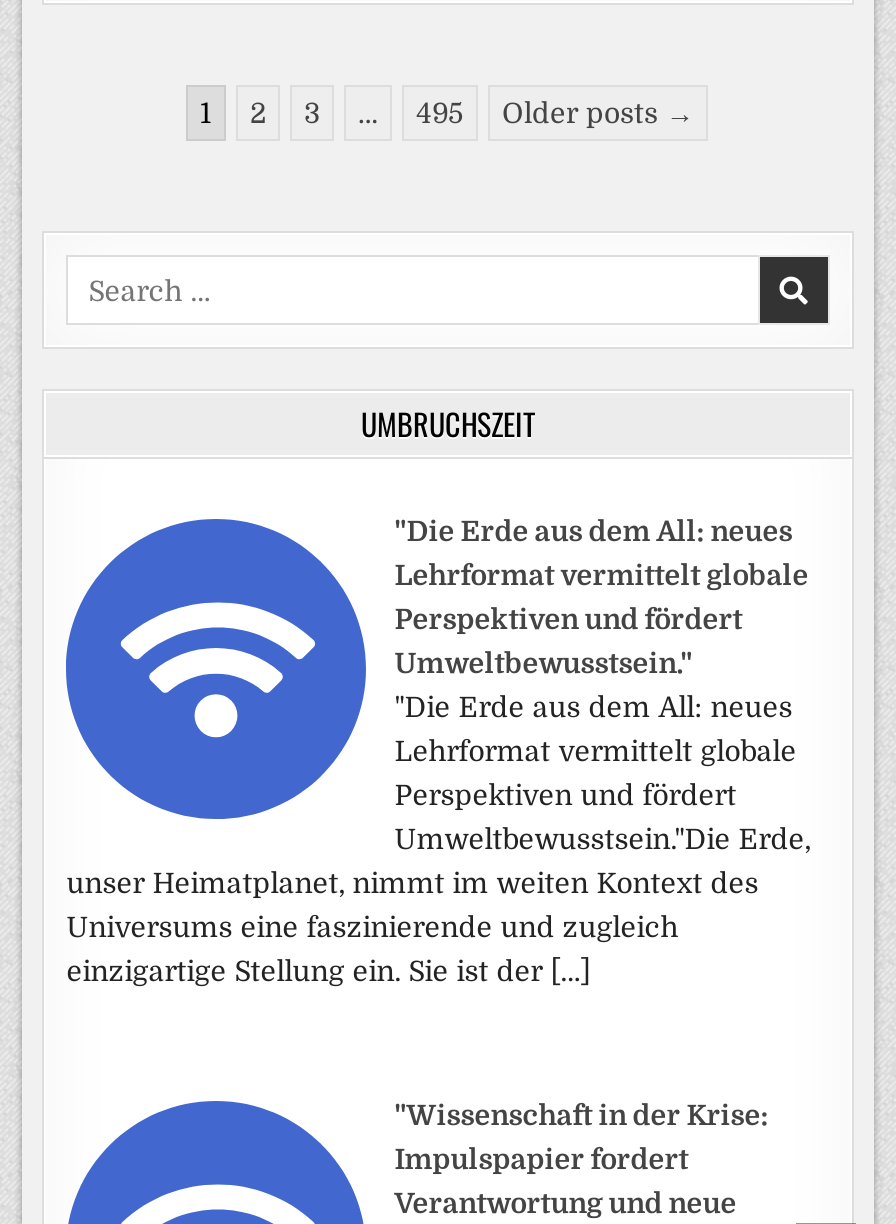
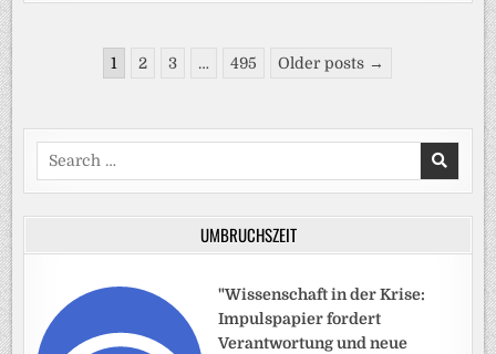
- [image]
- "Die Erde aus dem All: neues
- Lehrformat vermittelt globale
- Perspektiven und fördert
- Umweltbewusstsein."
- "Die Erde aus dem All: neues
- Lehrformat vermittelt globale
- Perspektiven und fördert
- Umweltbewusstsein."Die Erde,
- unser Heimatplanet, nimmt im weiten Kontext des
- Universums eine faszinierende und zugleich
- einzigartige Stellung ein. Sie ist der […]
